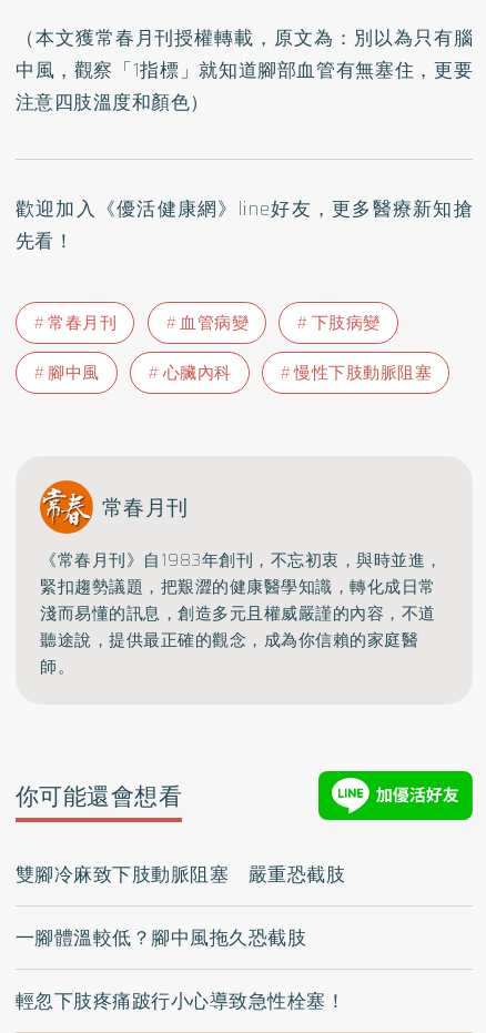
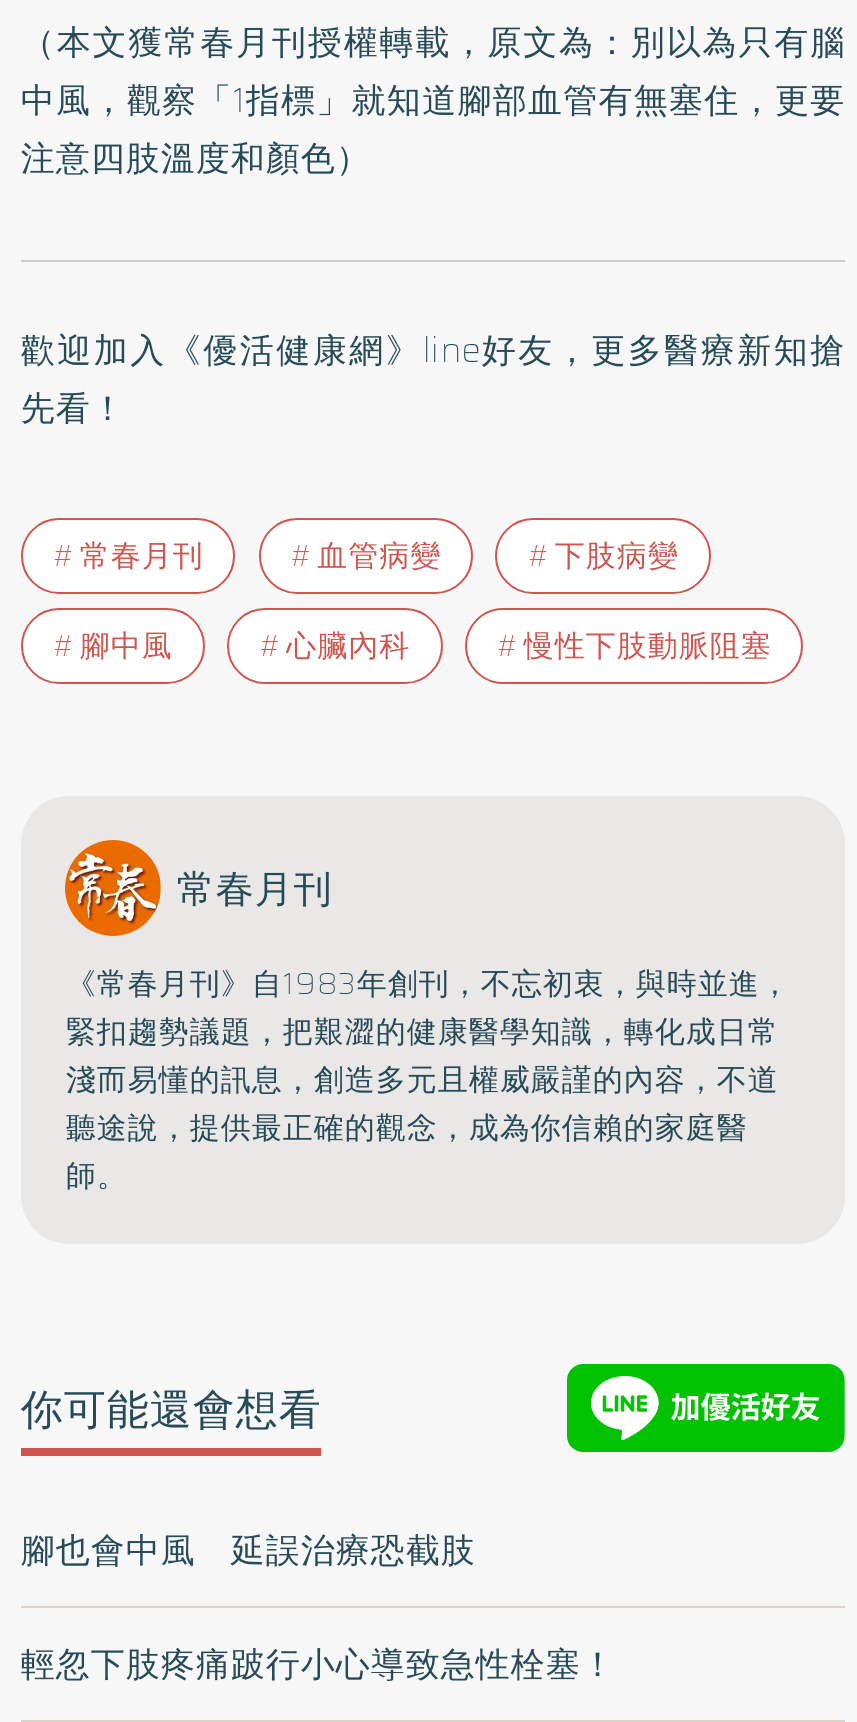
- 雙腳冷麻致下肢動脈阻塞 嚴重恐截肢
- 一腳體溫較低？腳中風拖久恐截肢
+ 腳也會中風 延誤治療恐截肢
